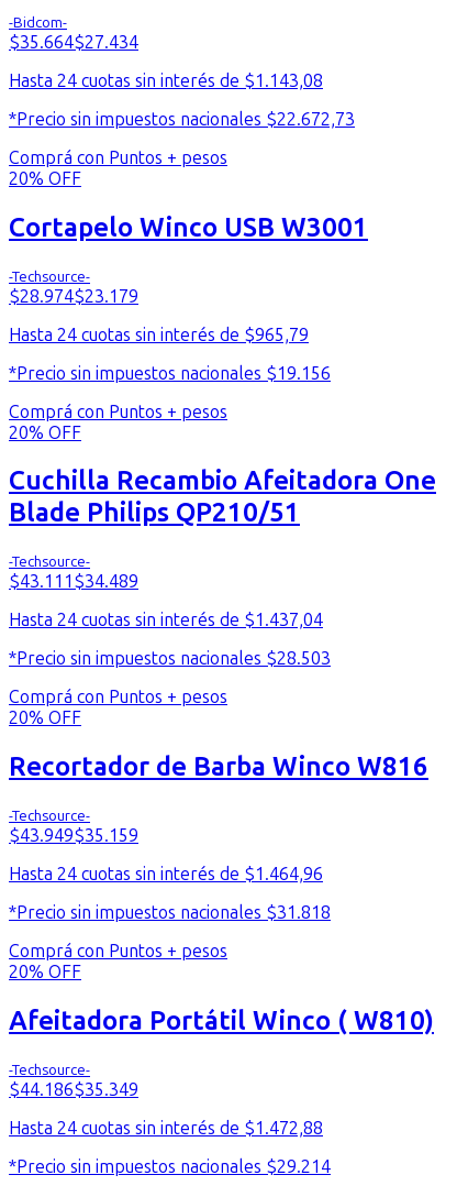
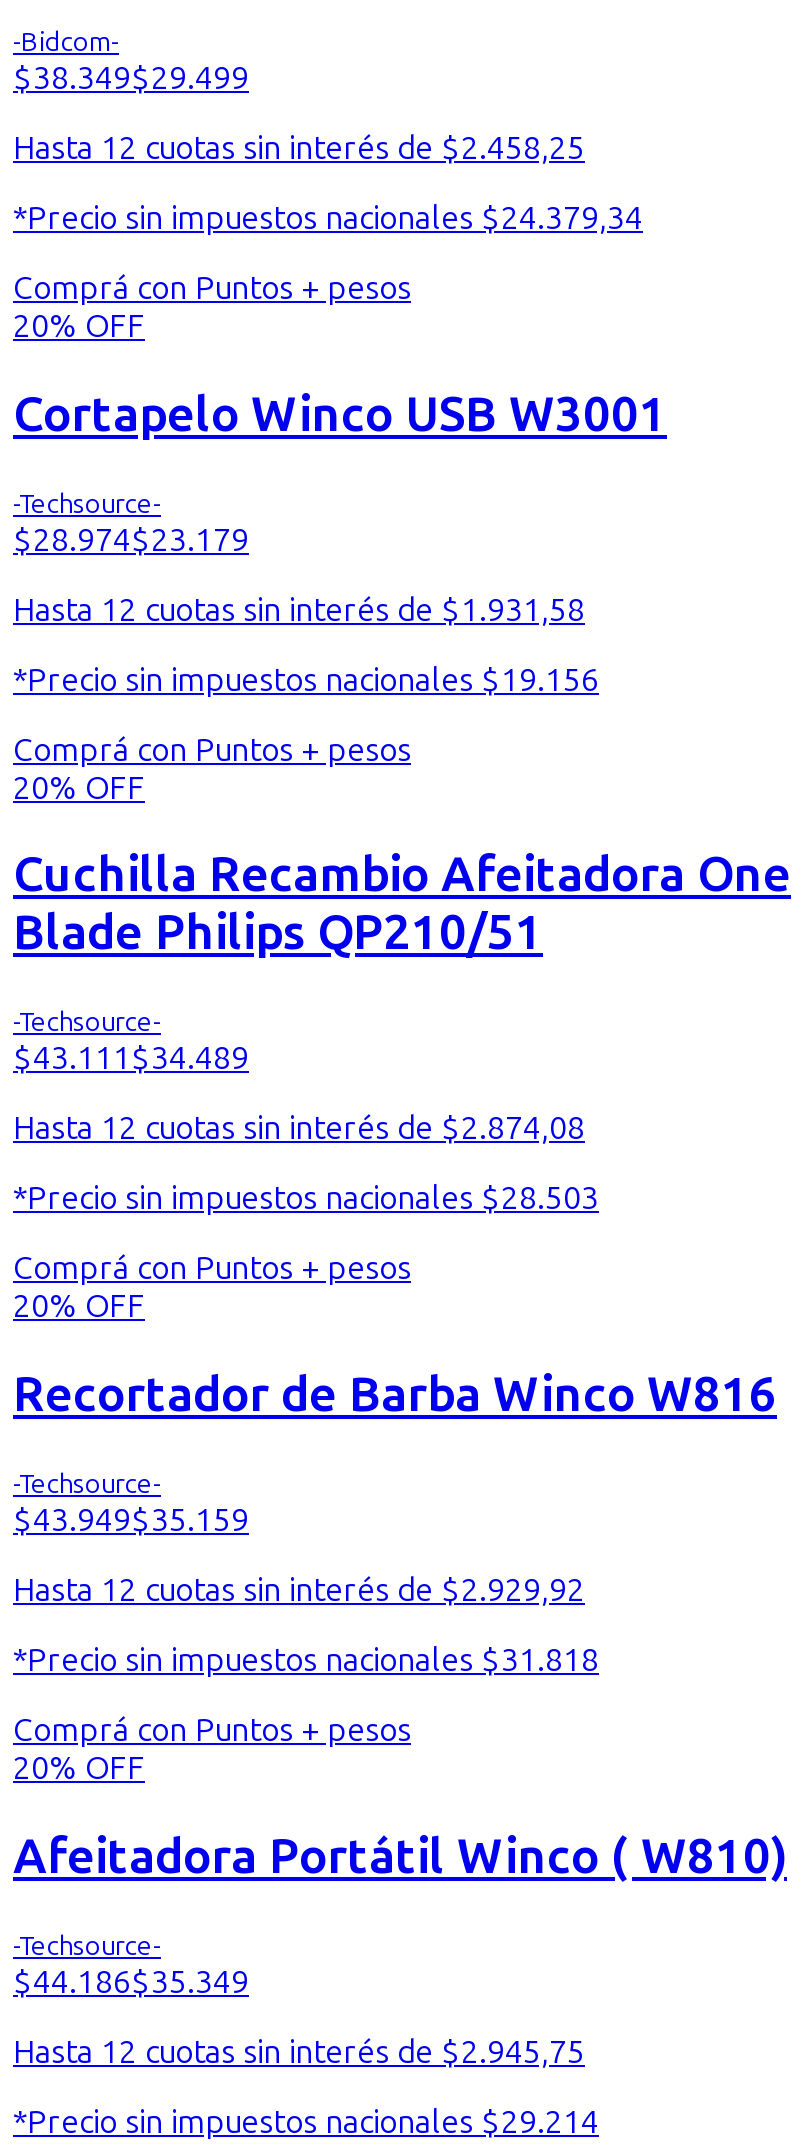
- $35.664$27.434
+ $38.349$29.499

- Hasta 24 cuotas sin interés de $1.143,08
+ Hasta 12 cuotas sin interés de $2.458,25

- *Precio sin impuestos nacionales $22.672,73
+ *Precio sin impuestos nacionales $24.379,34

- Hasta 24 cuotas sin interés de $965,79
+ Hasta 12 cuotas sin interés de $1.931,58

- Hasta 24 cuotas sin interés de $1.437,04
+ Hasta 12 cuotas sin interés de $2.874,08

- Hasta 24 cuotas sin interés de $1.464,96
+ Hasta 12 cuotas sin interés de $2.929,92

- Hasta 24 cuotas sin interés de $1.472,88
+ Hasta 12 cuotas sin interés de $2.945,75
